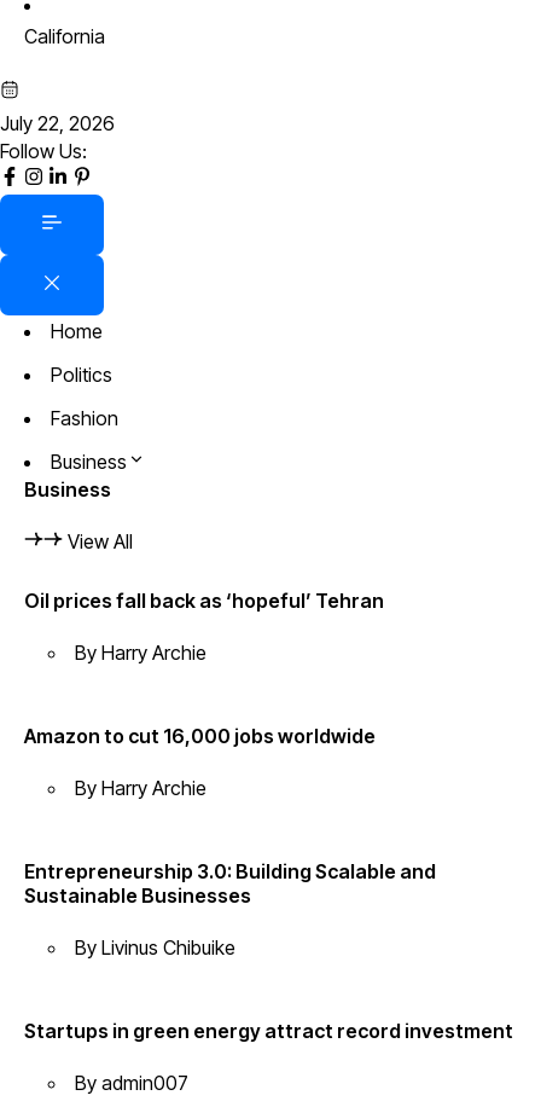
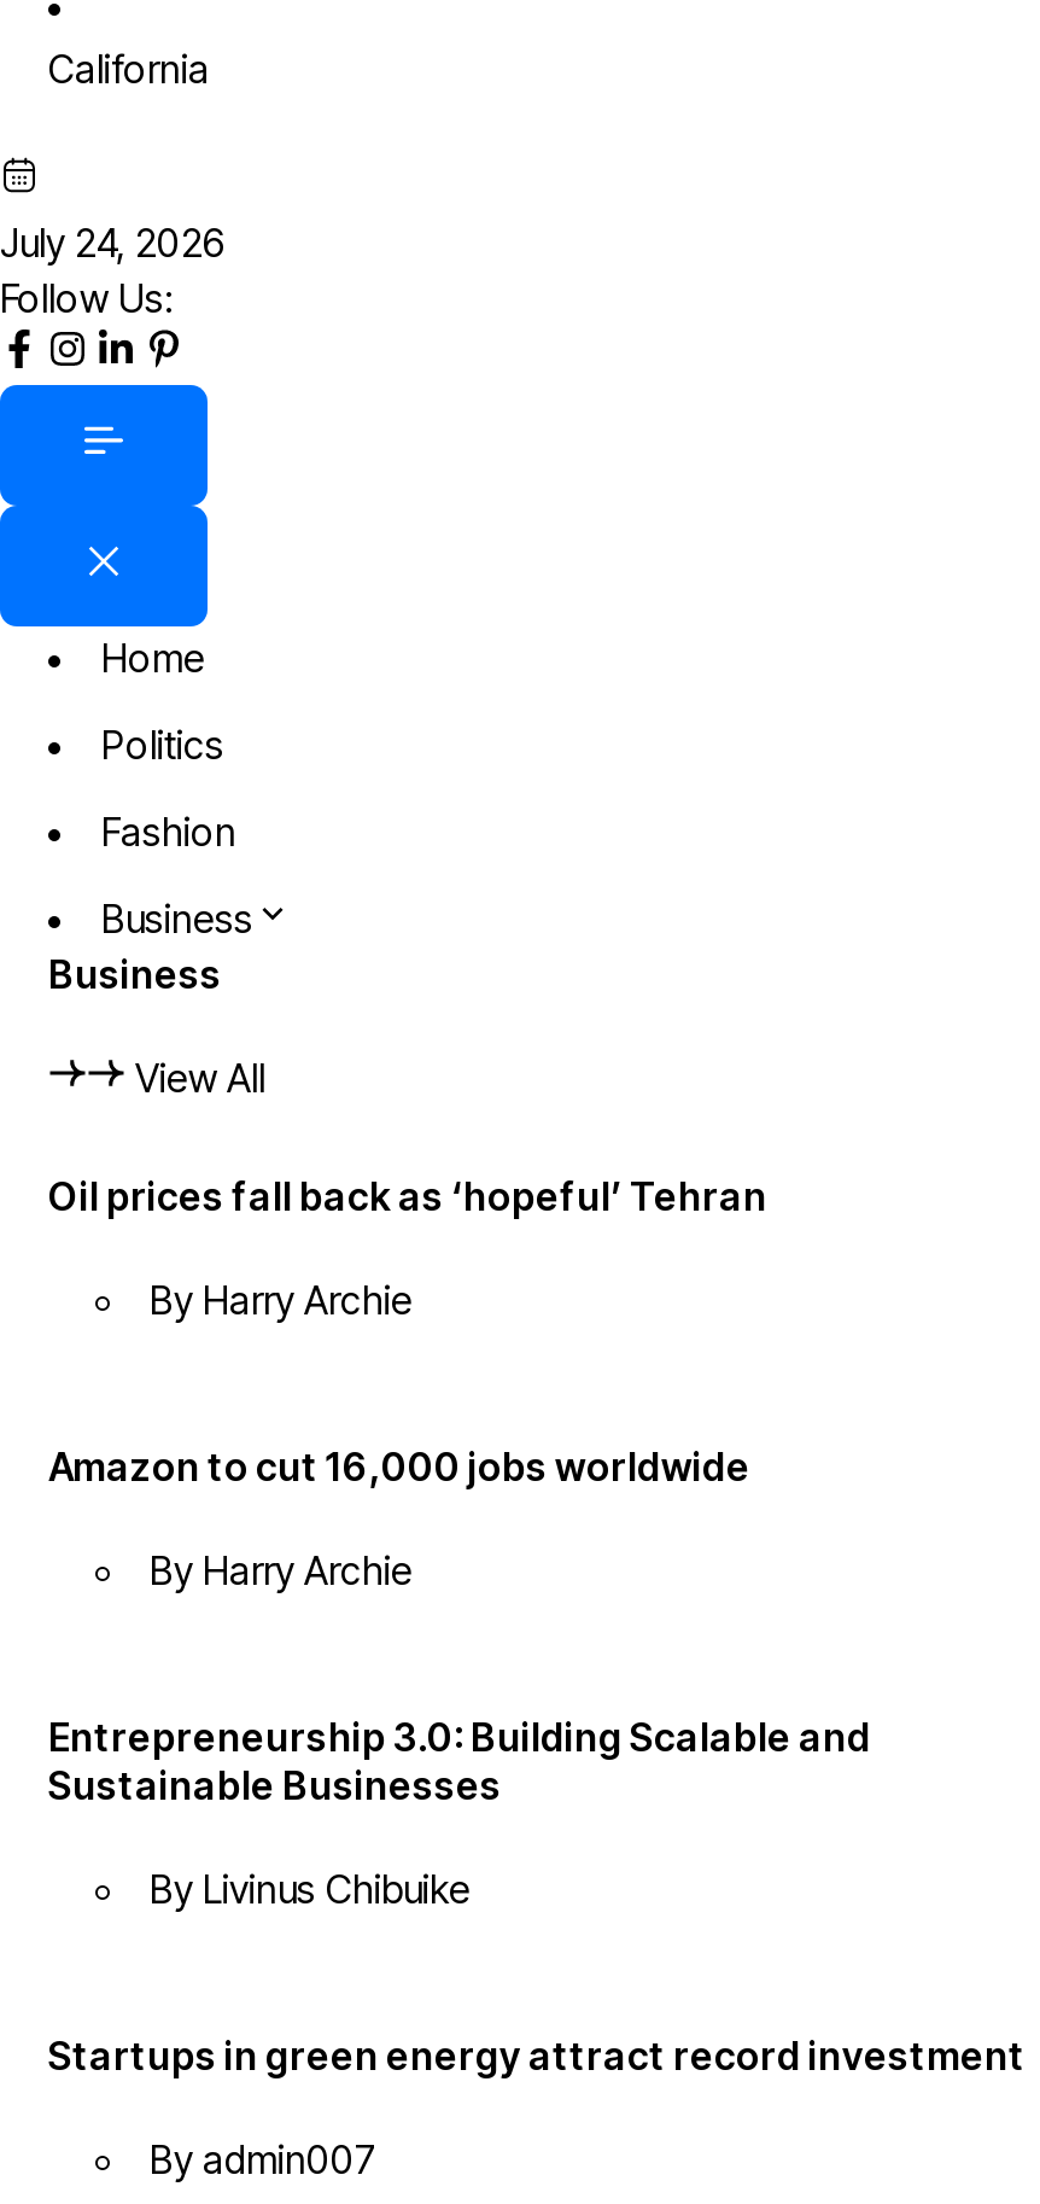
- July 22, 2026
+ July 24, 2026
